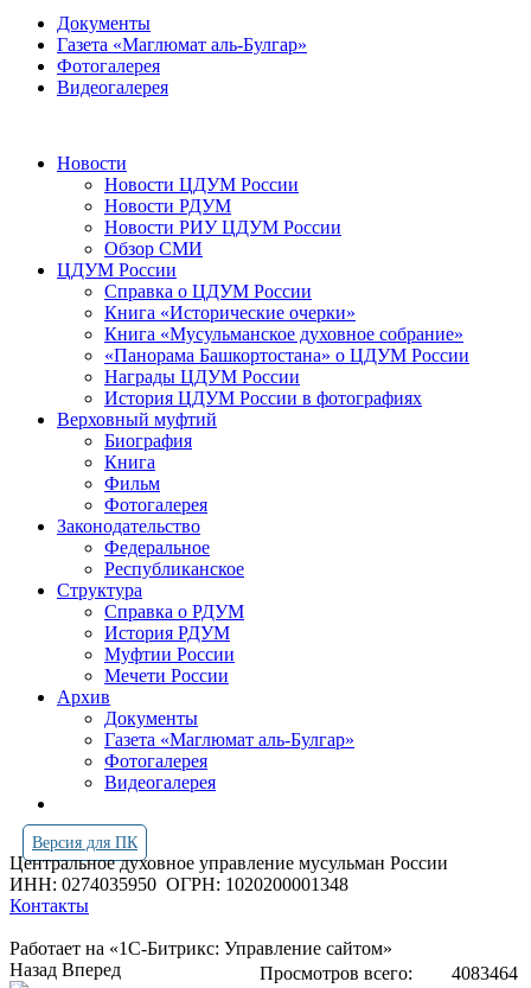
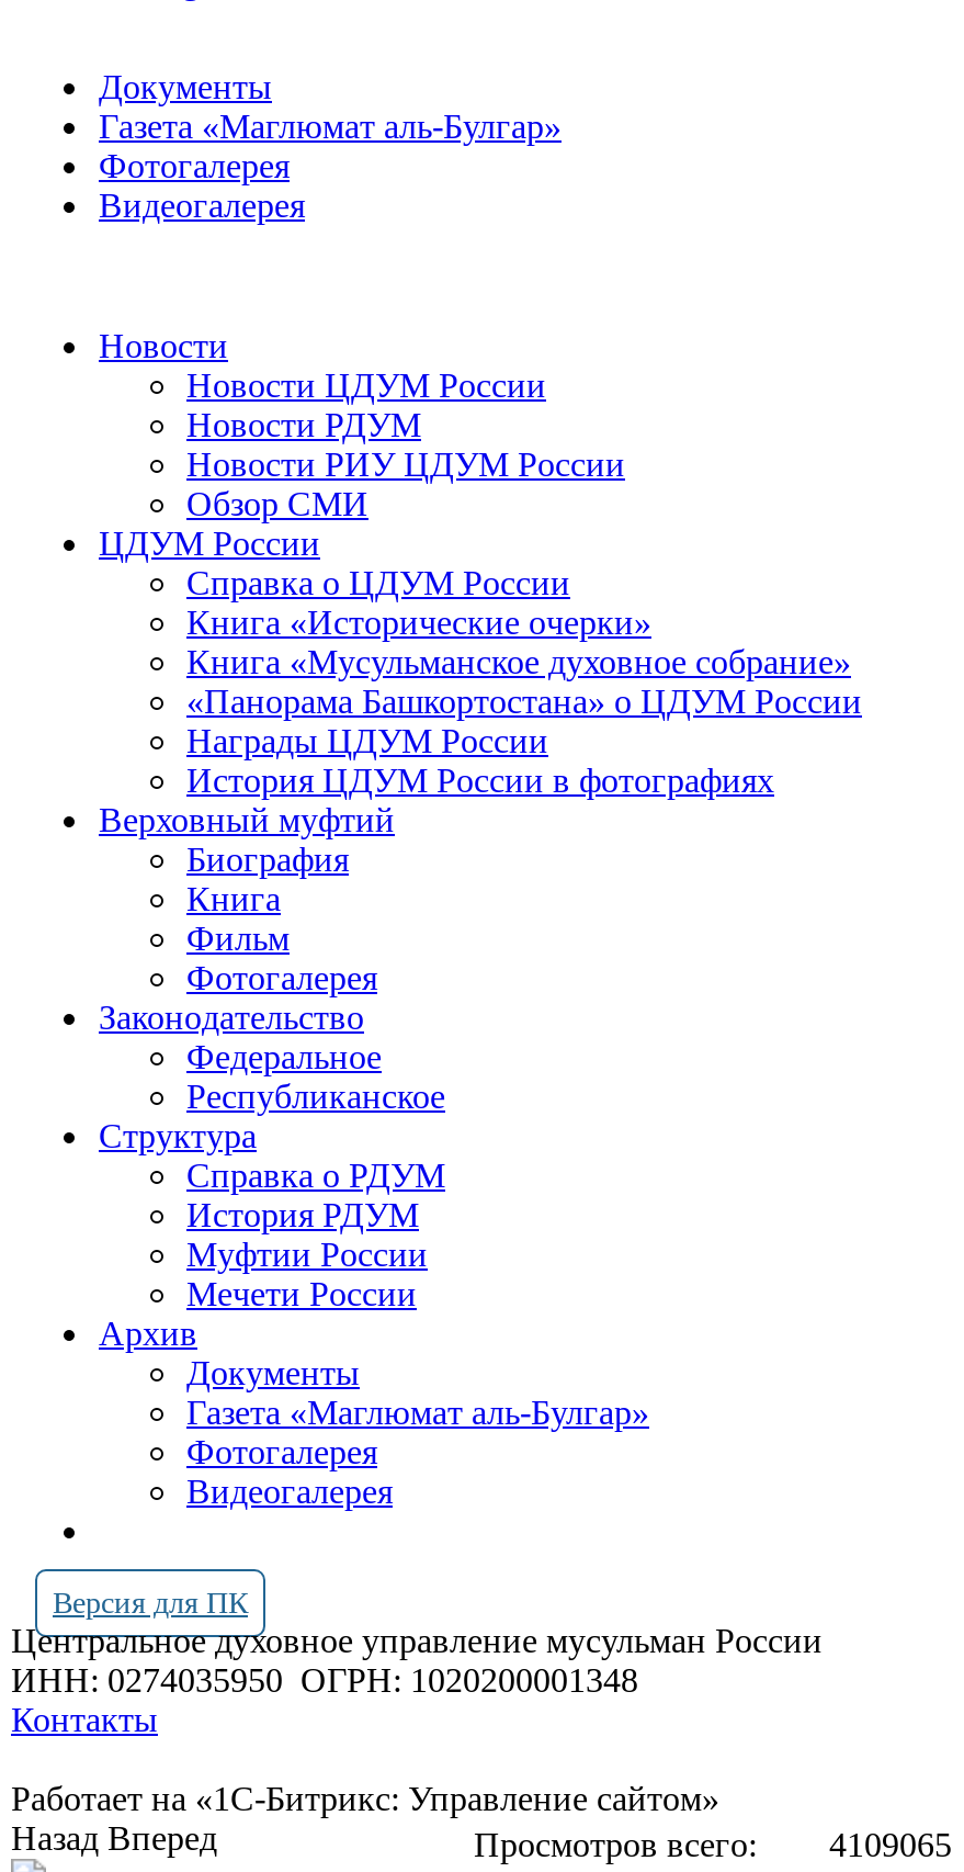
- Просмотров всего: 4083464
+ Просмотров всего: 4109065
